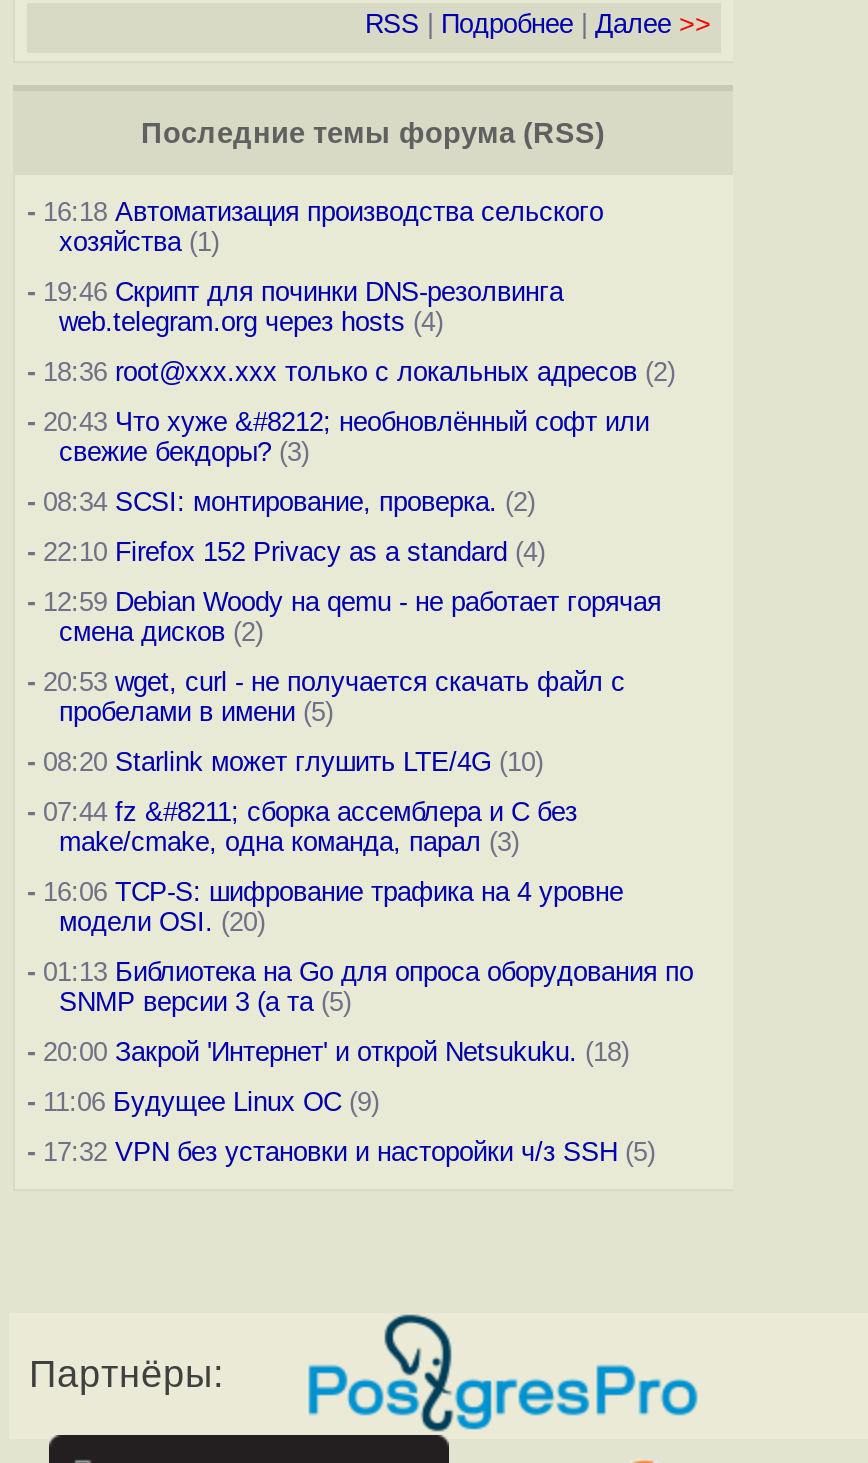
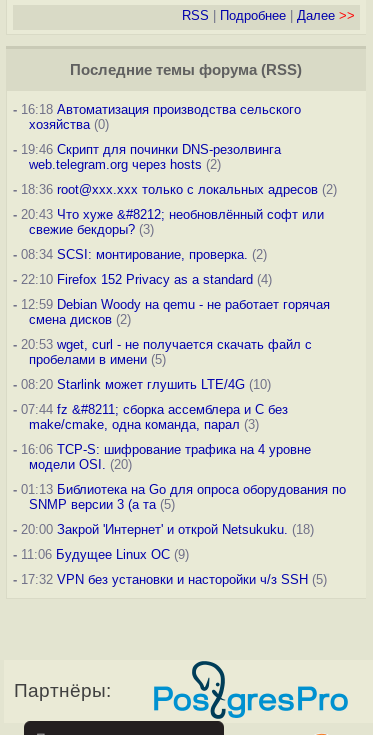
- хозяйства (1)
+ хозяйства (0)

- web.telegram.org через hosts (4)
+ web.telegram.org через hosts (2)
